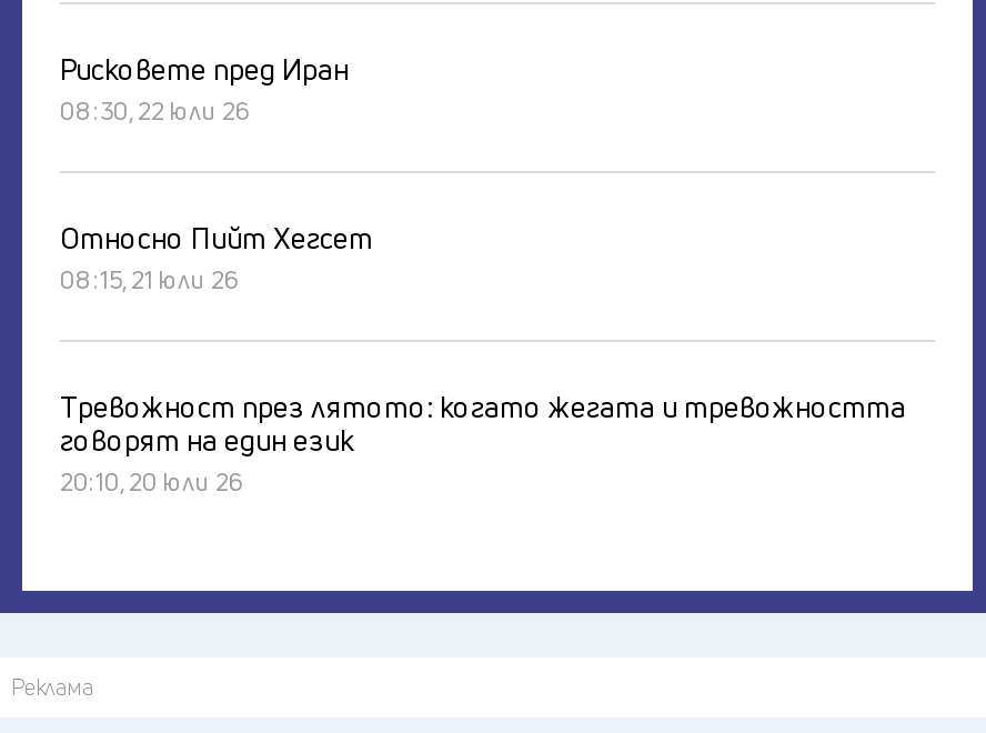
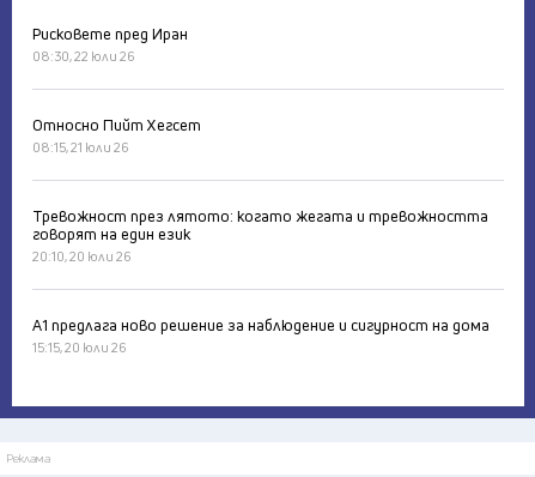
+ А1 предлага ново решение за наблюдение и сигурност на дома
+ 15:15, 20 юли 26
